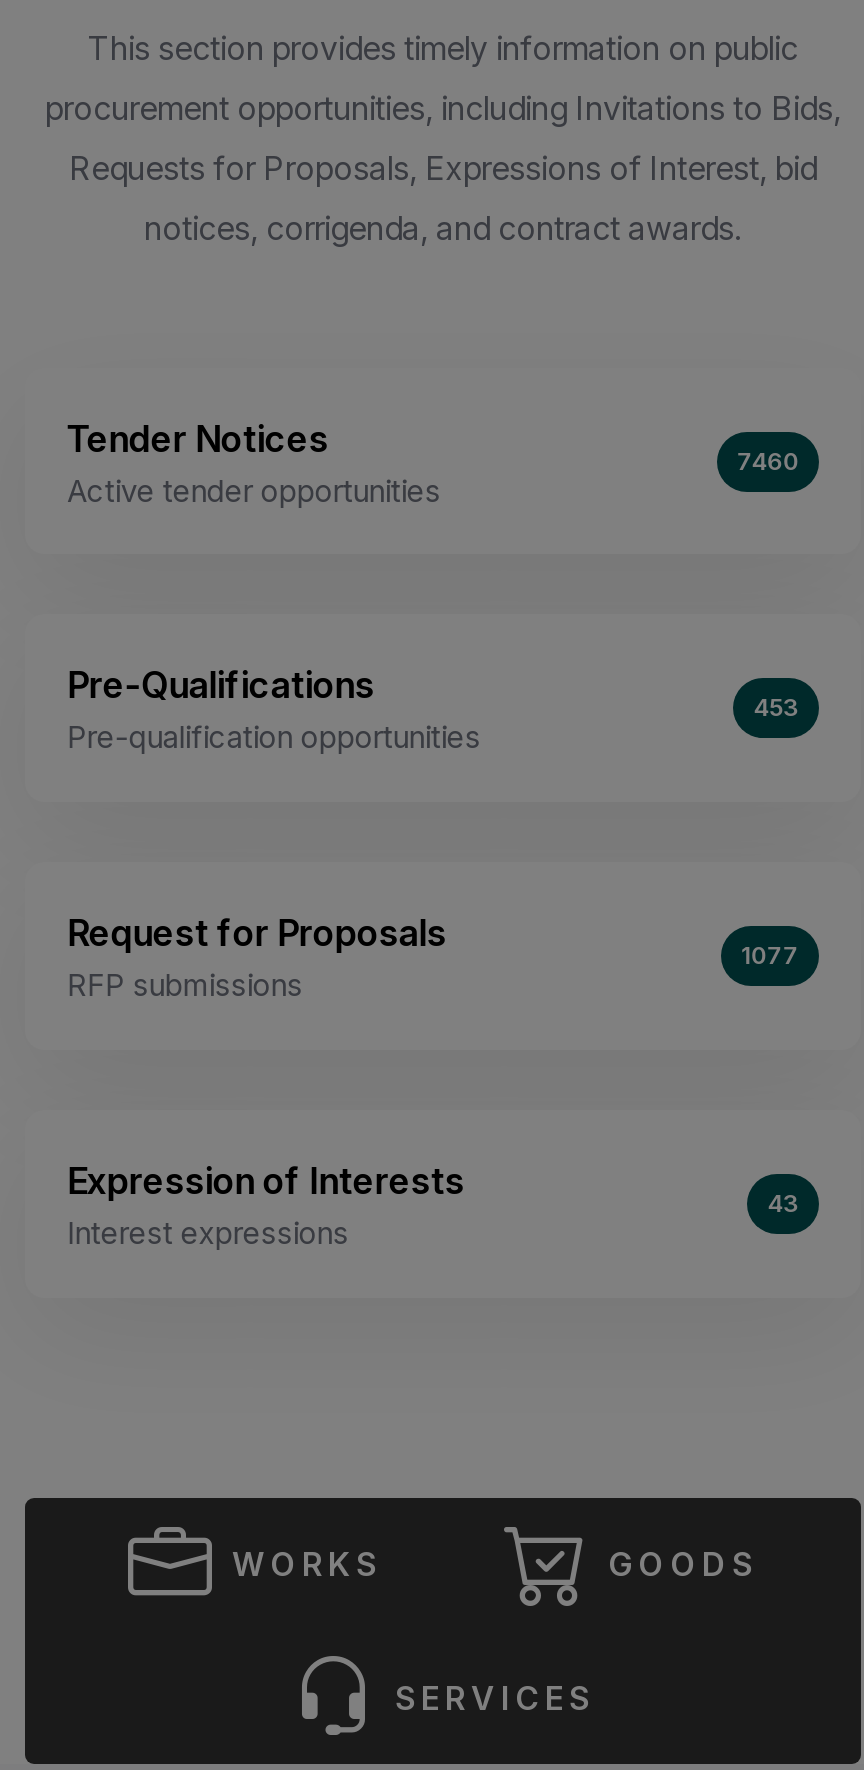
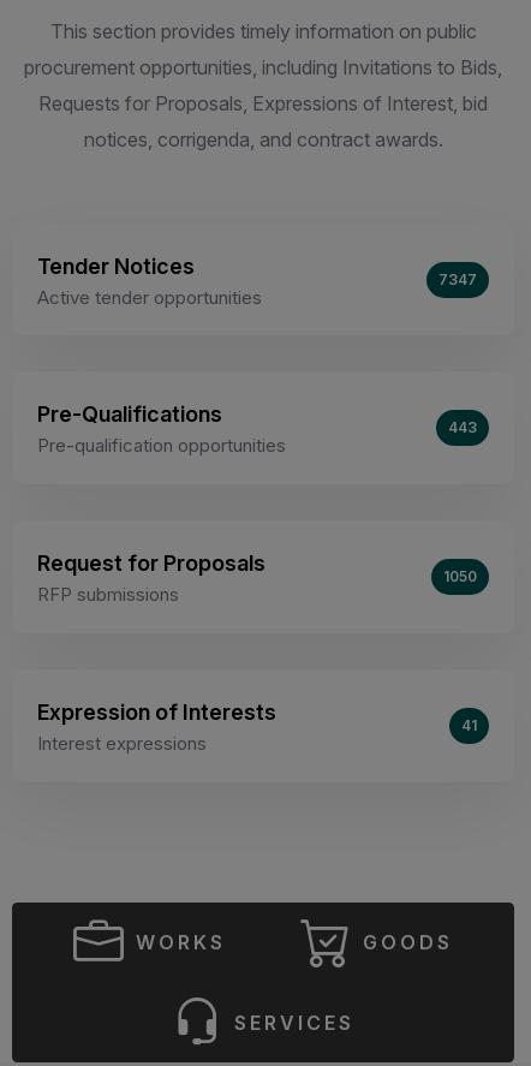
- 7460
+ 7347

- 453
+ 443

- 1077
+ 1050

- 43
+ 41
